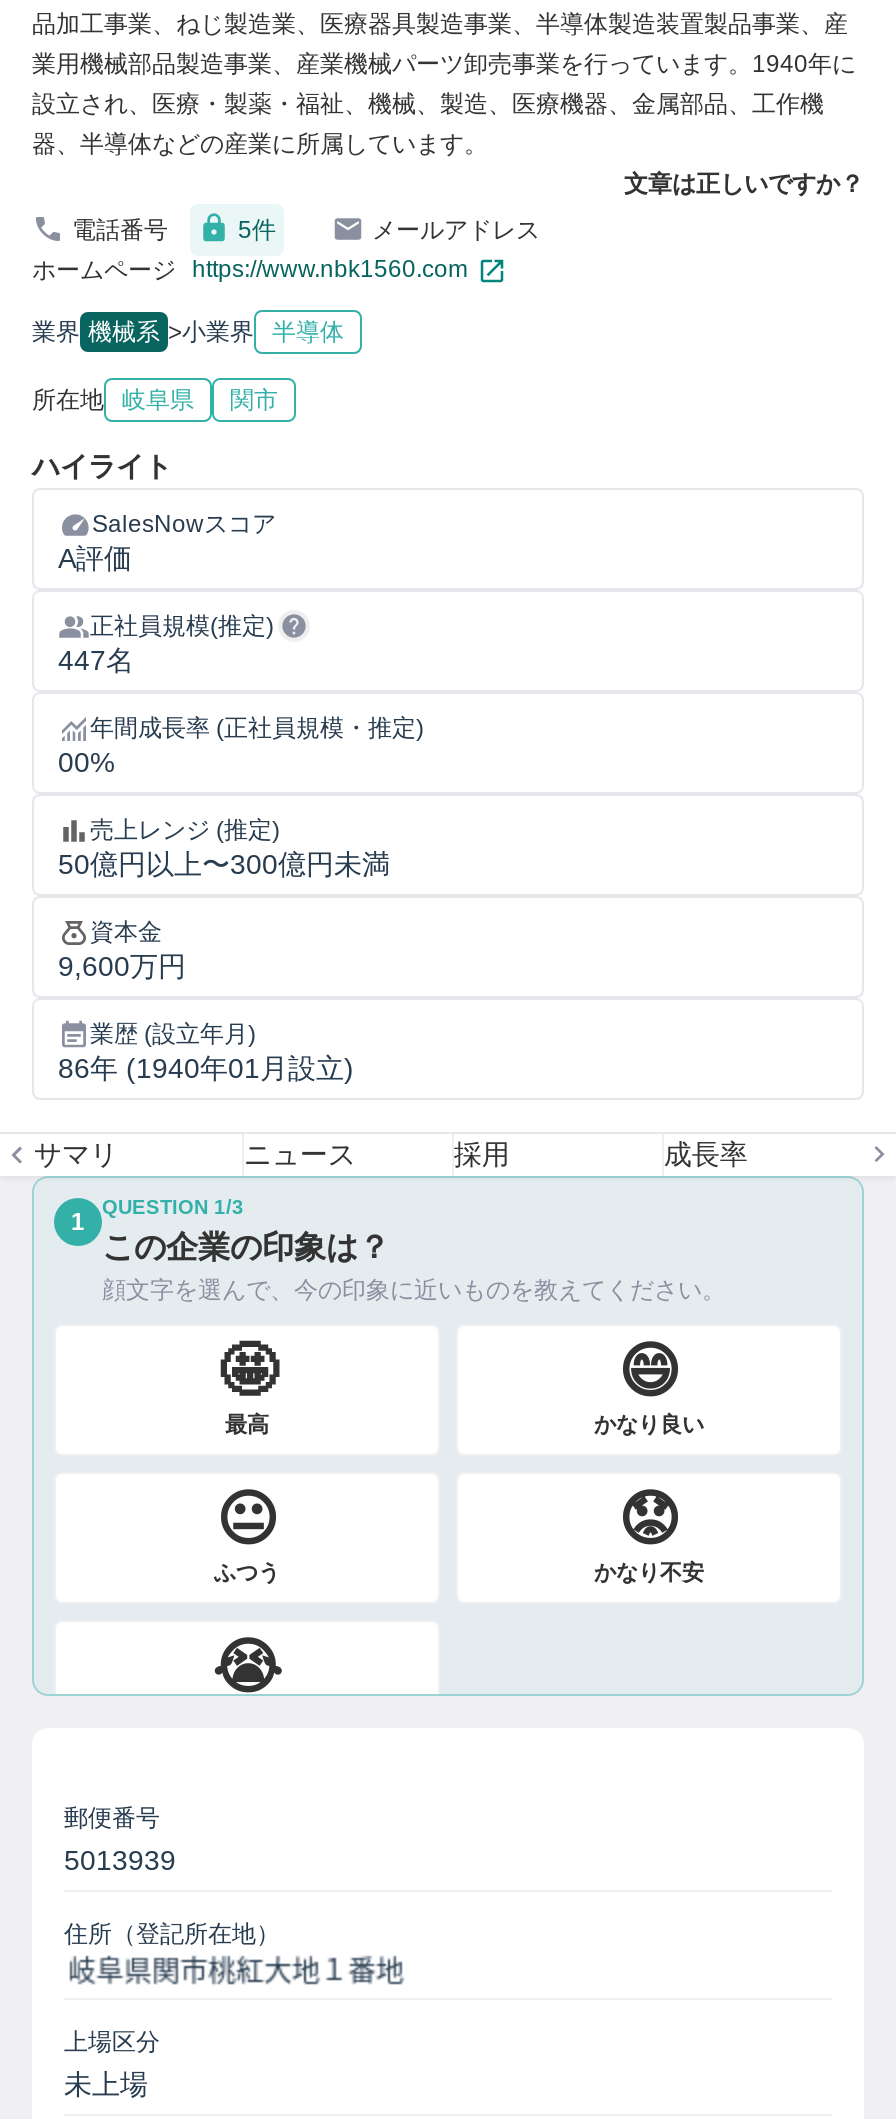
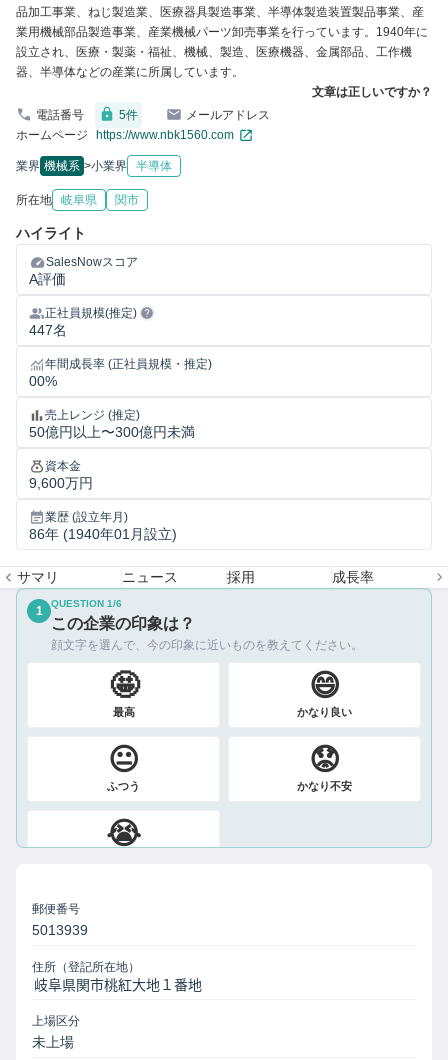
- QUESTION 1/3
+ QUESTION 1/6
